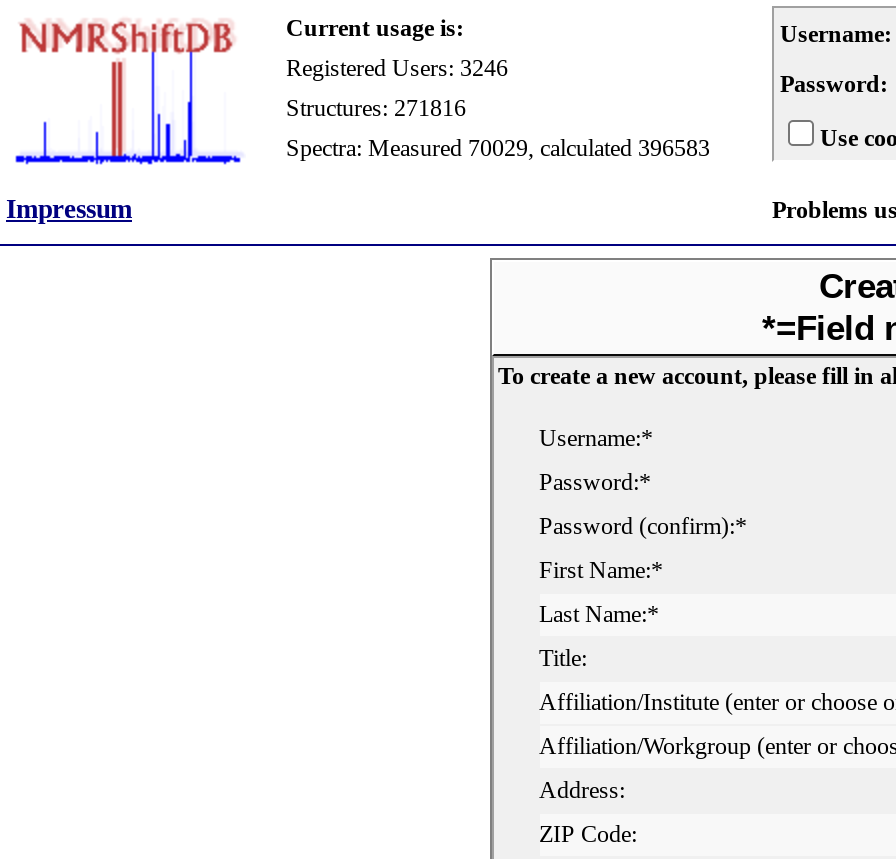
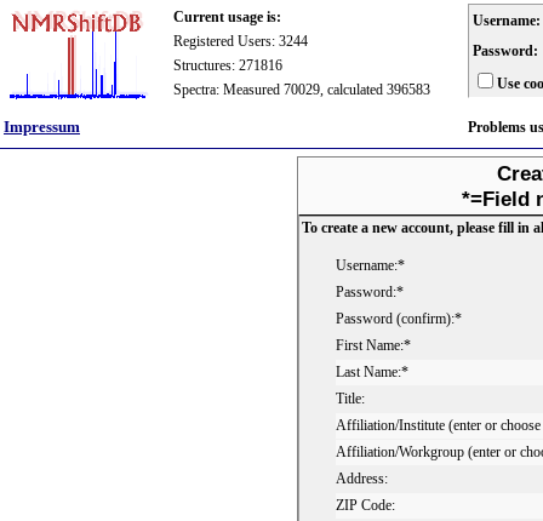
- Registered Users: 3246
+ Registered Users: 3244
